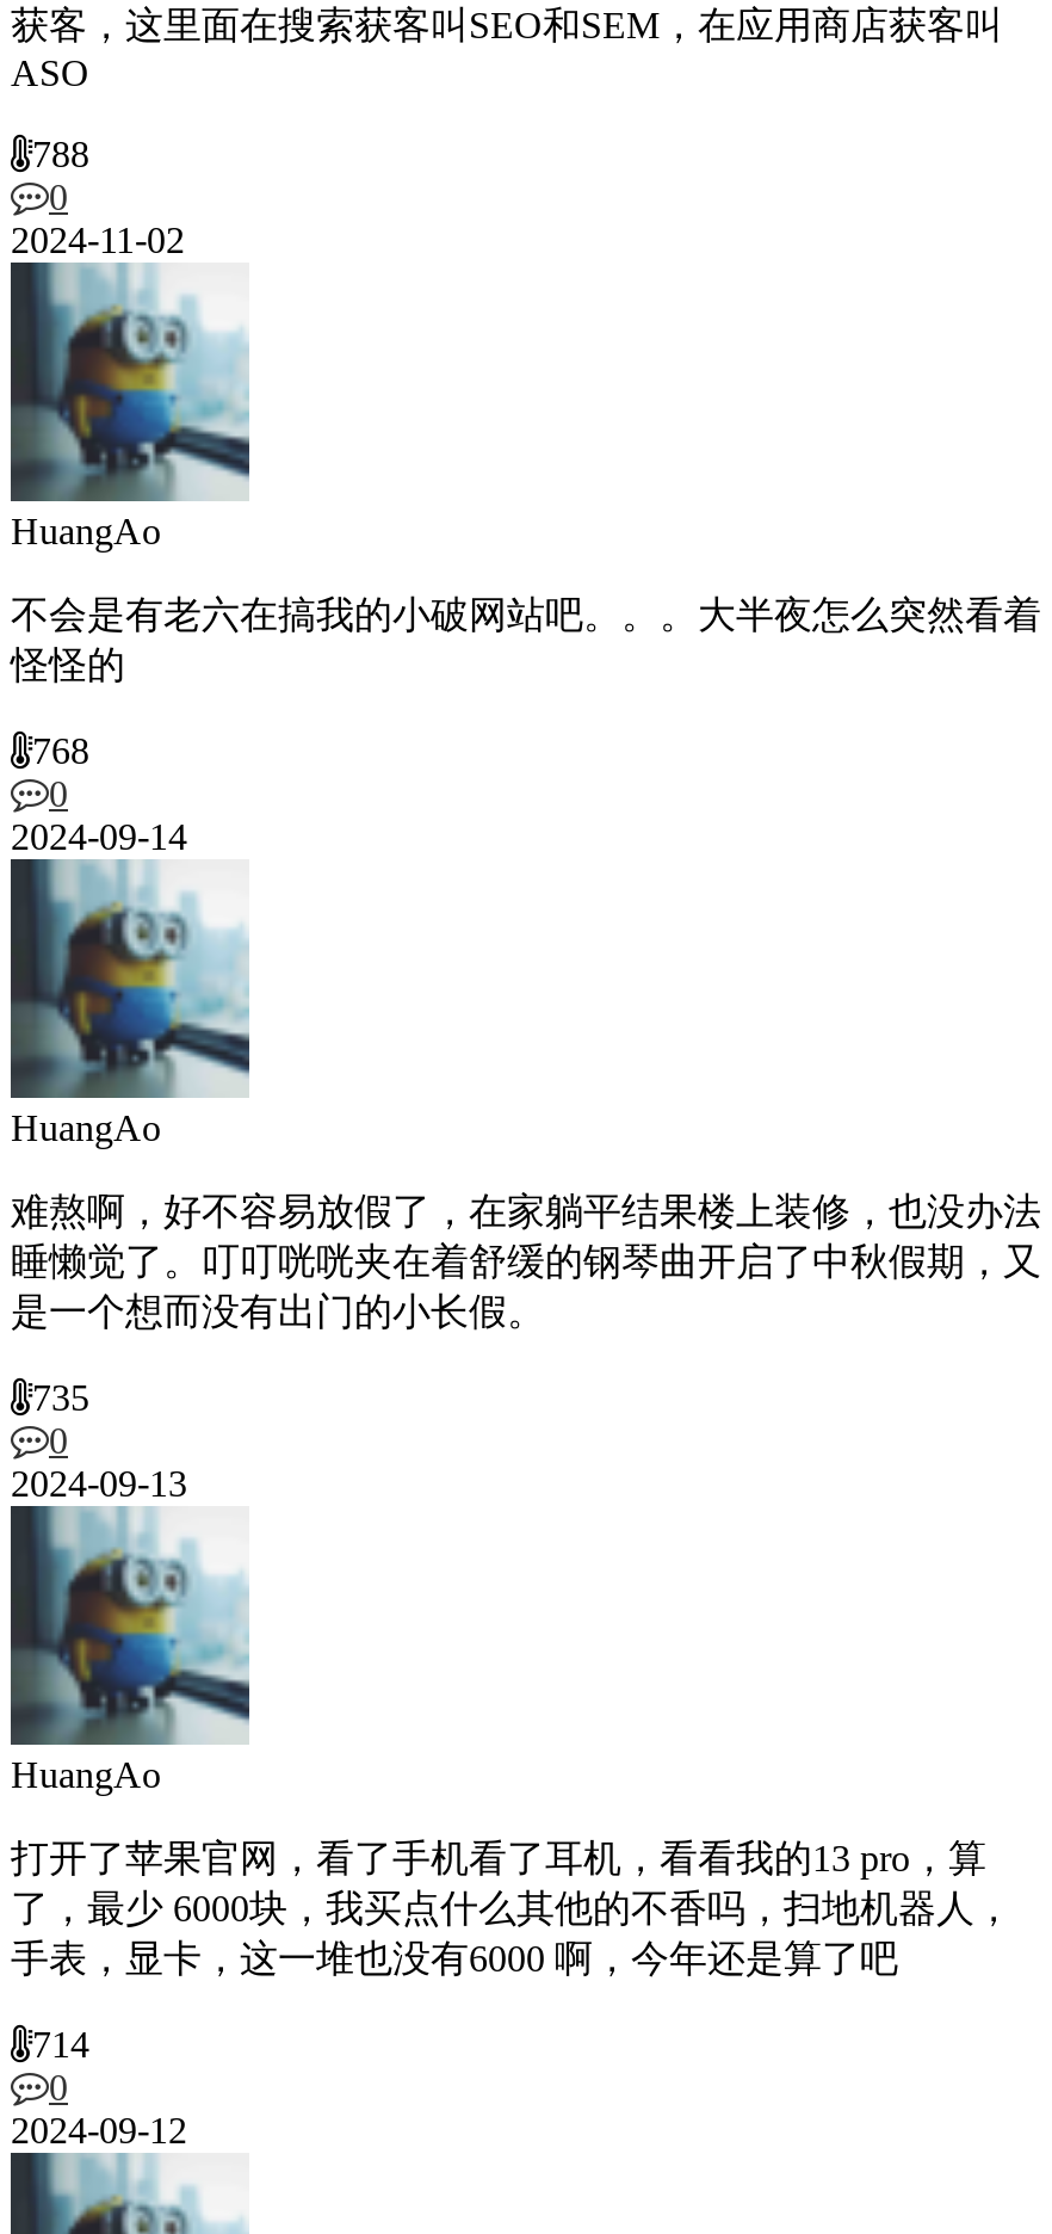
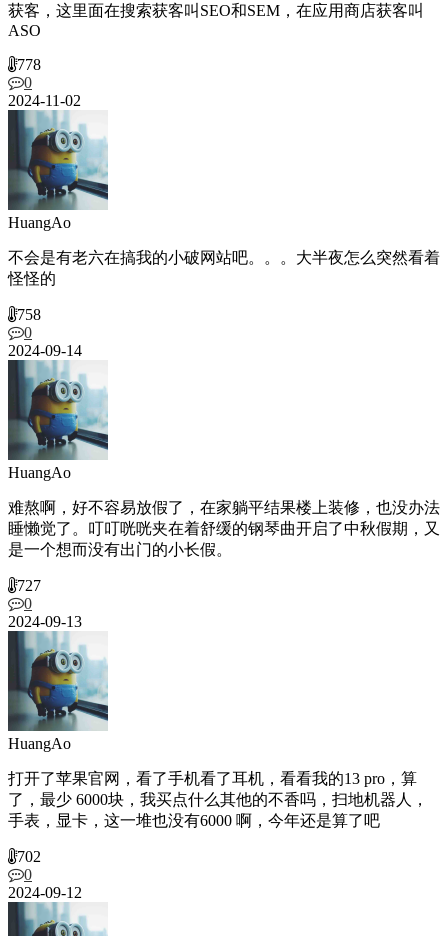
- 788
+ 778

- 768
+ 758

- 735
+ 727

- 714
+ 702
